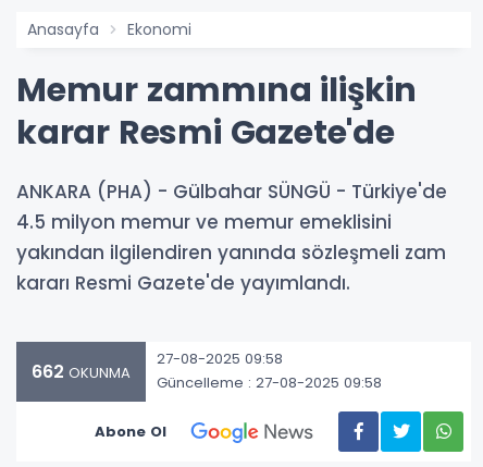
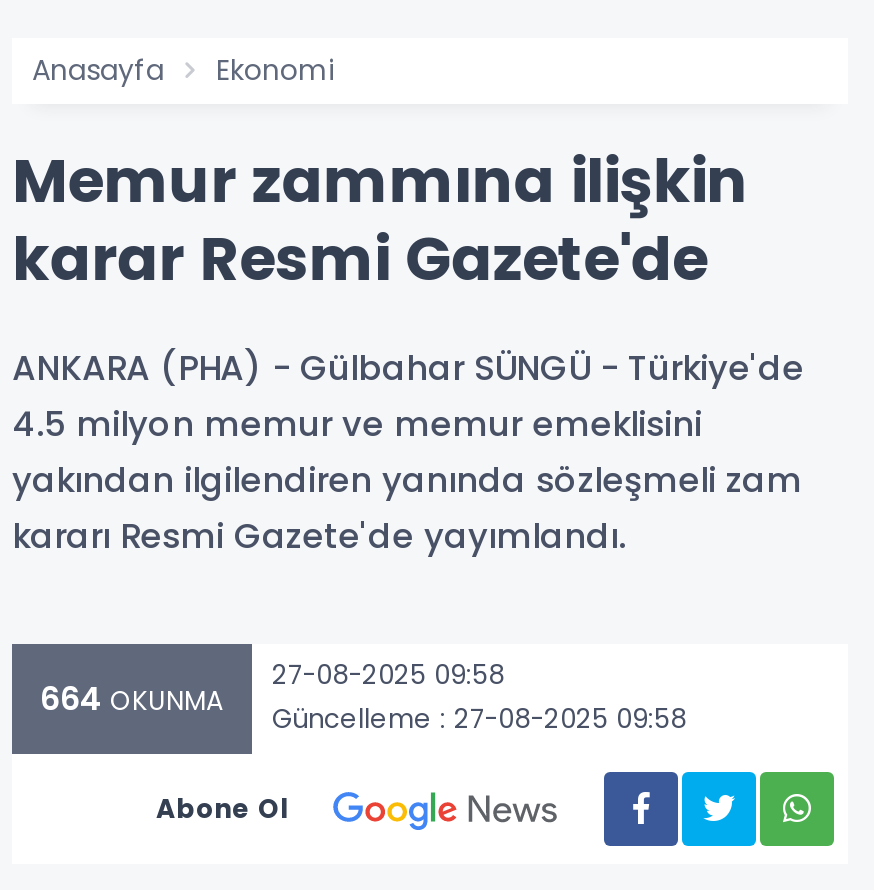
- 662 OKUNMA 27-08-2025 09:58 Güncelleme : 27-08-2025 09:58
+ 664 OKUNMA 27-08-2025 09:58 Güncelleme : 27-08-2025 09:58
